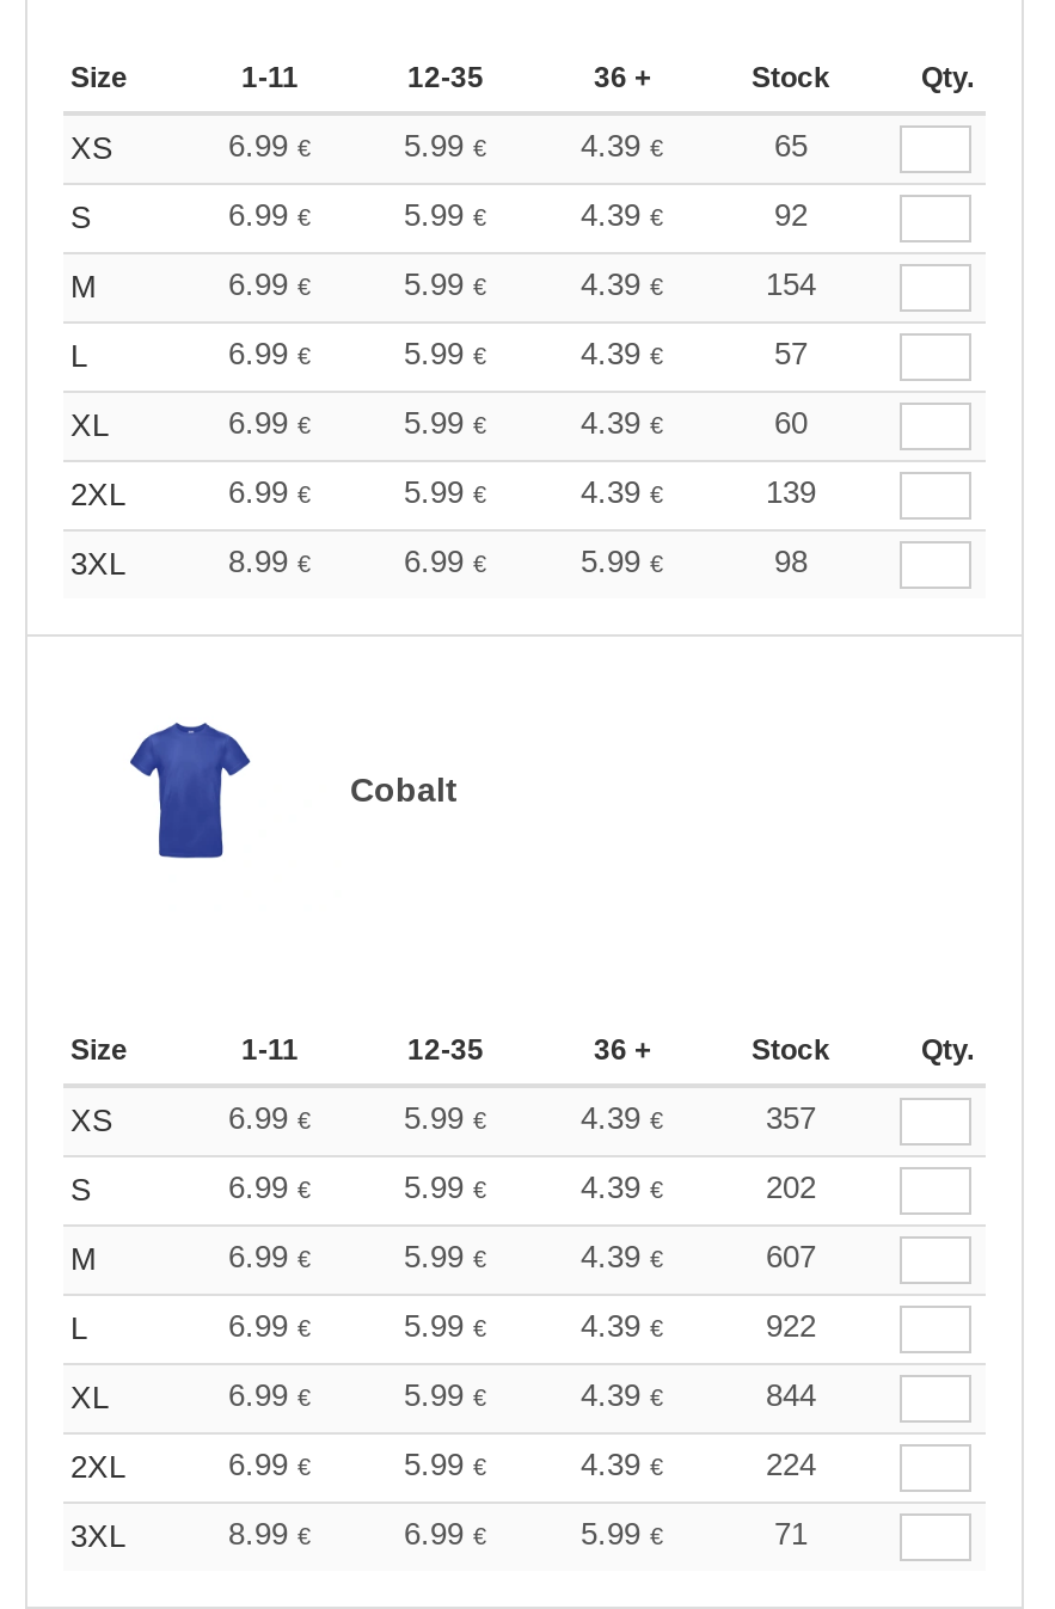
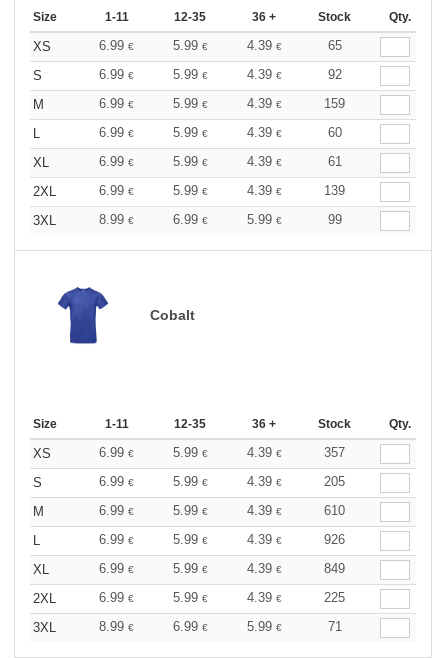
- 154
+ 159

- 57
+ 60

- 60
+ 61

- 98
+ 99

- 202
+ 205

- 607
+ 610

- 922
+ 926

- 844
+ 849

- 224
+ 225
